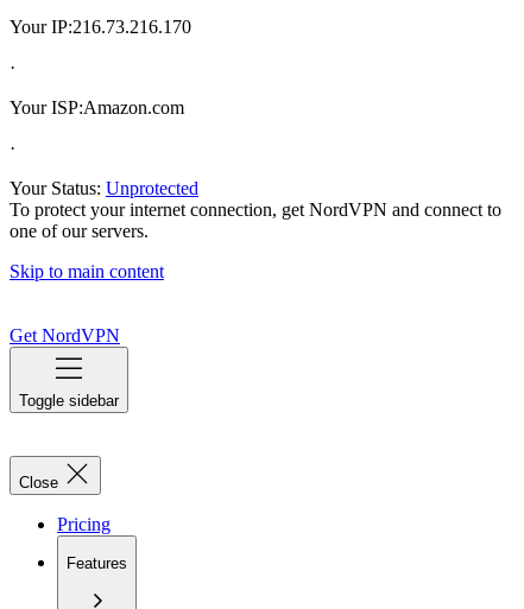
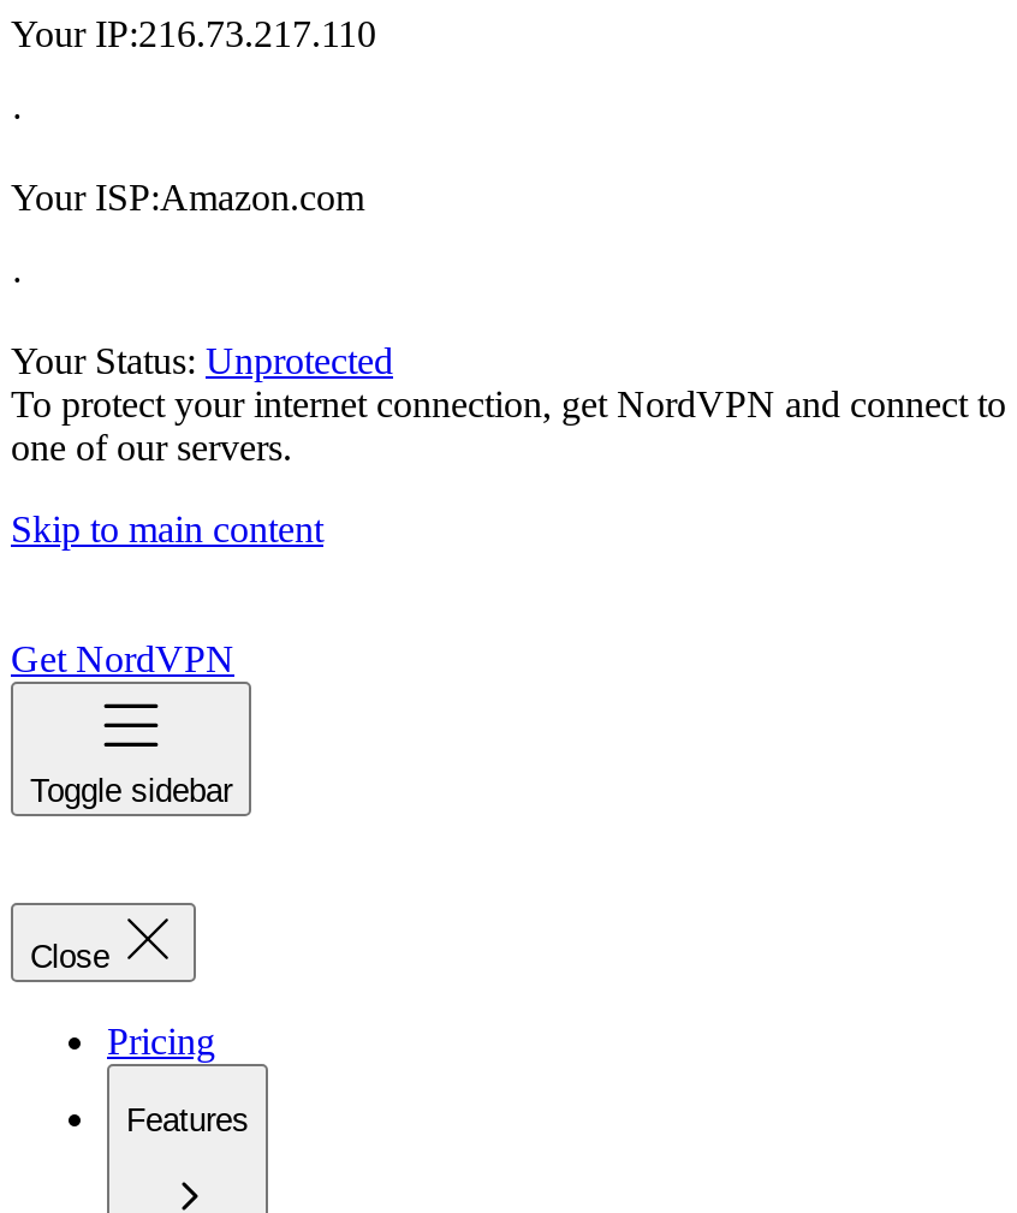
- Your IP:216.73.216.170
+ Your IP:216.73.217.110
